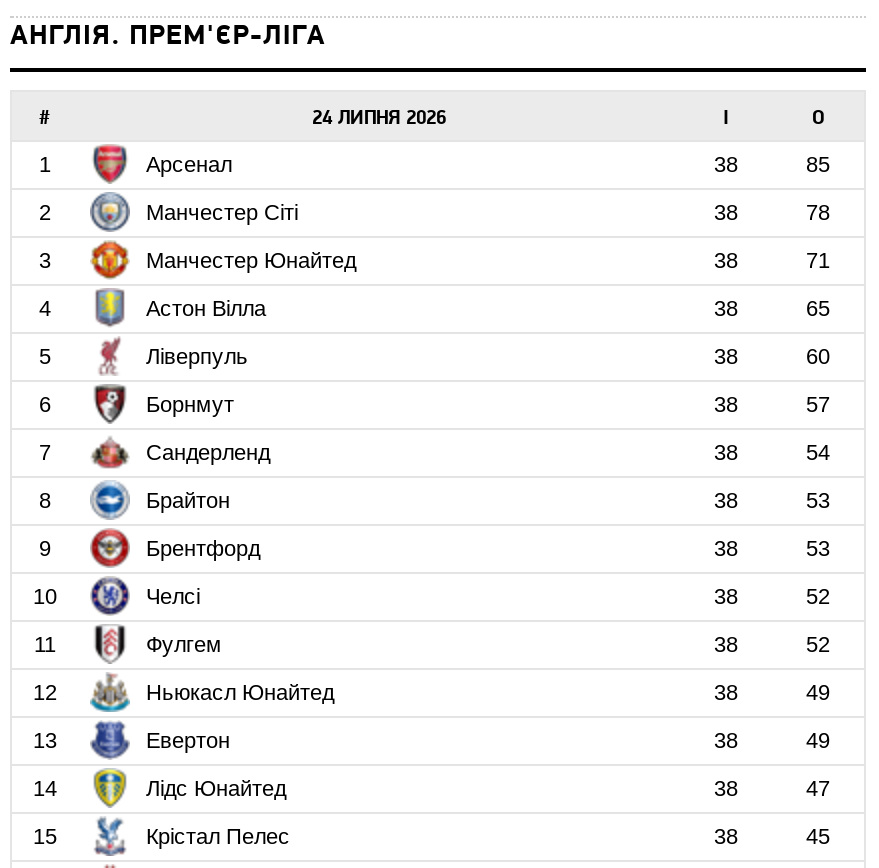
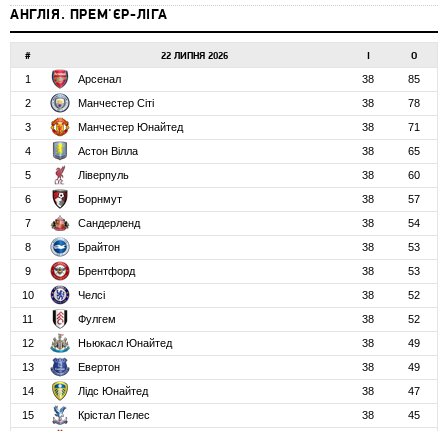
- 24 ЛИПНЯ 2026
+ 22 ЛИПНЯ 2026
